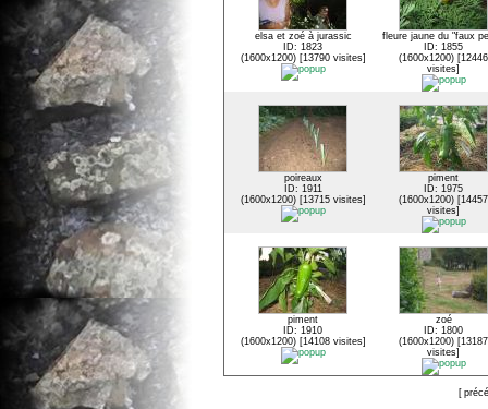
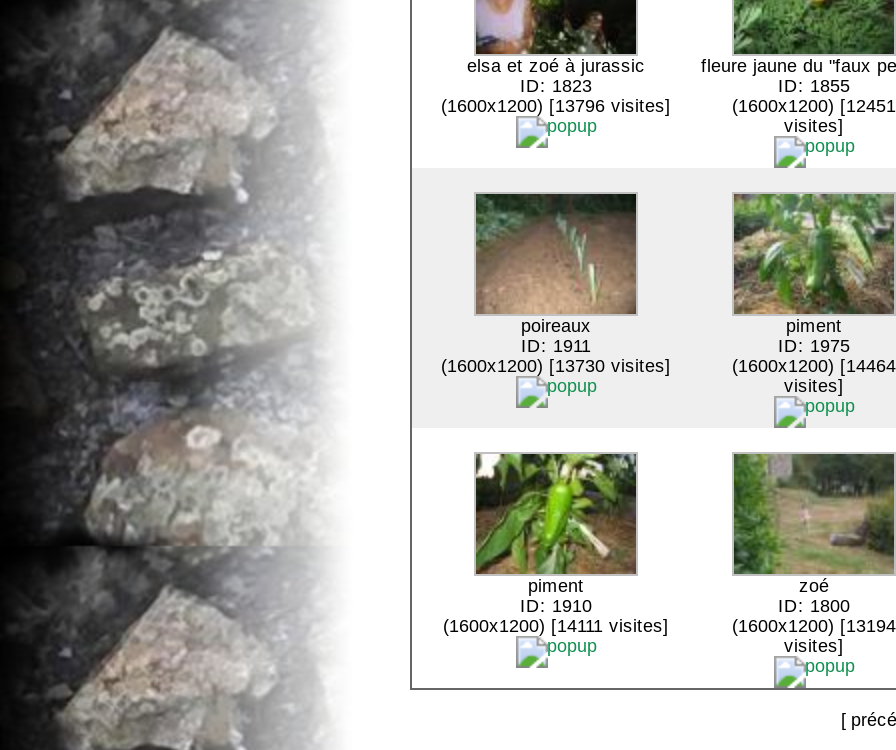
- (1600x1200) [13790 visites]
+ (1600x1200) [13796 visites]

- (1600x1200) [12446
+ (1600x1200) [12451

- (1600x1200) [13715 visites]
+ (1600x1200) [13730 visites]

- (1600x1200) [14457
+ (1600x1200) [14464

- (1600x1200) [14108 visites]
+ (1600x1200) [14111 visites]

- (1600x1200) [13187
+ (1600x1200) [13194
